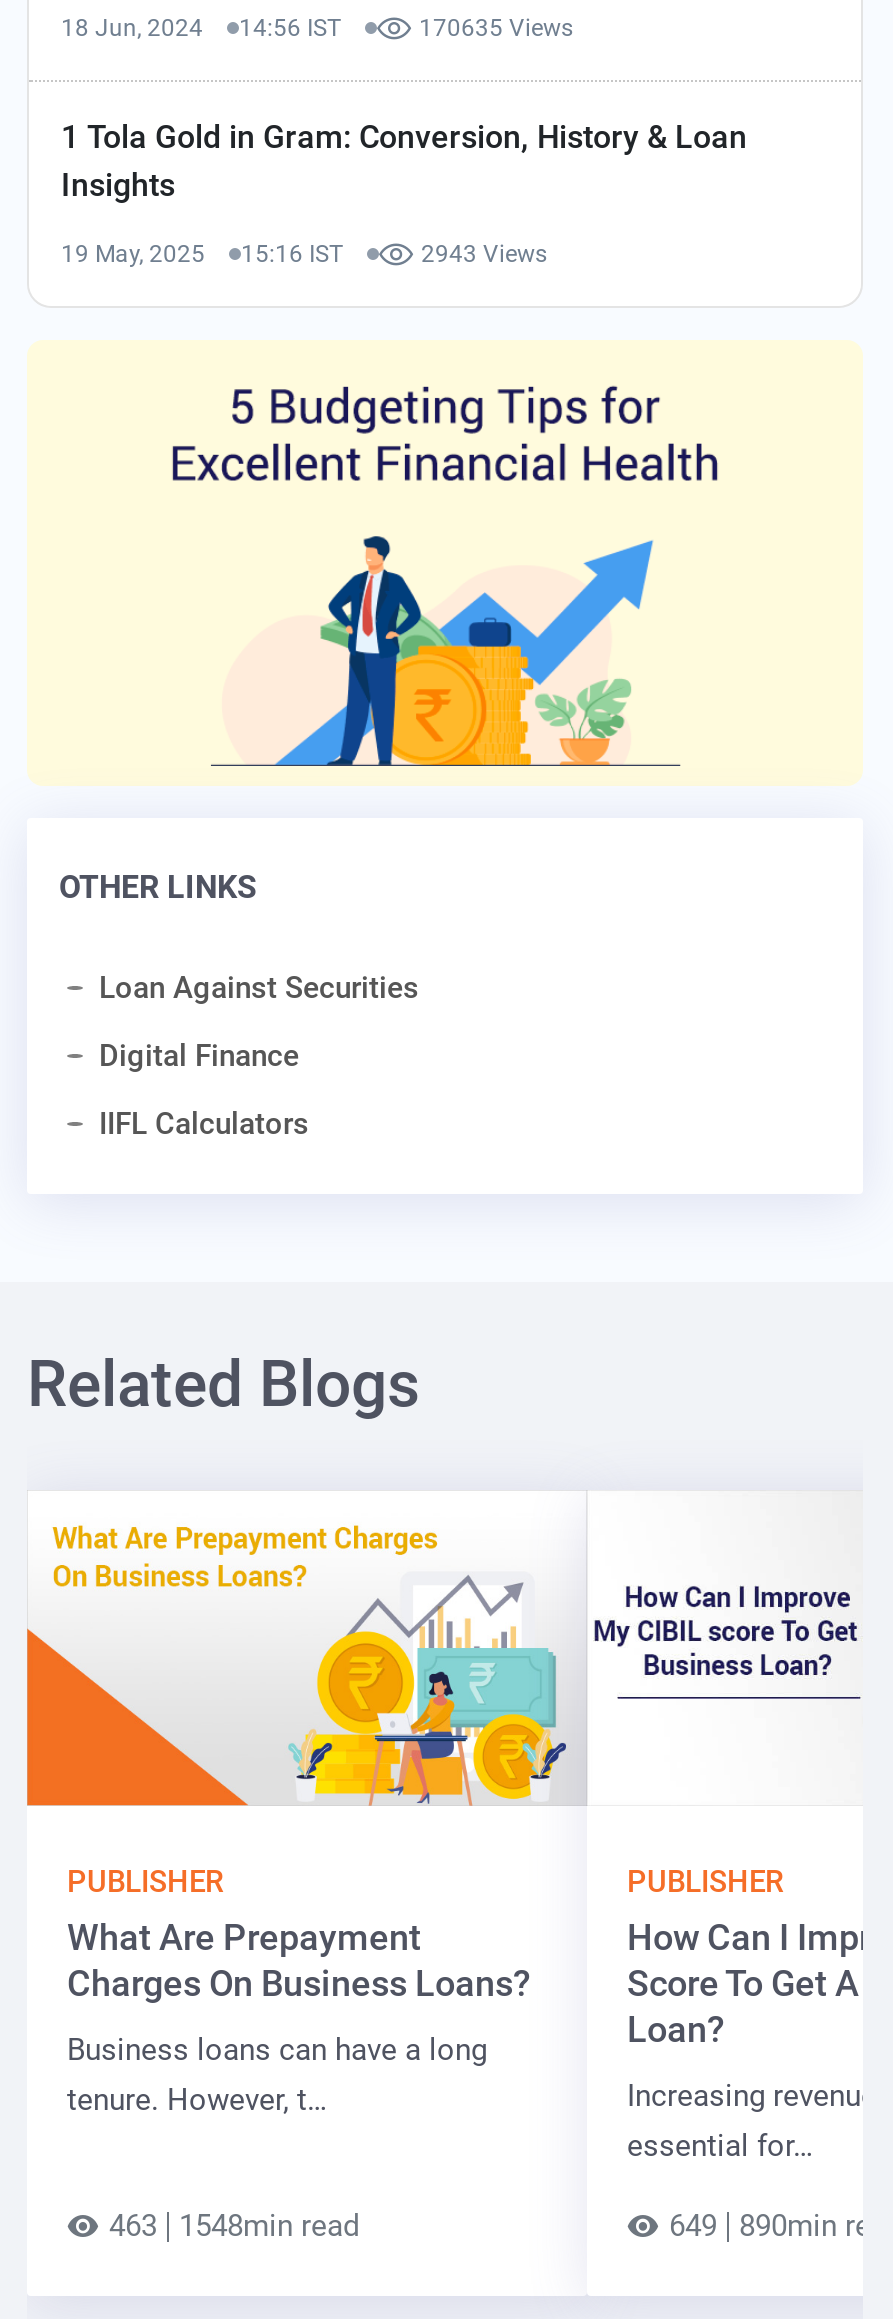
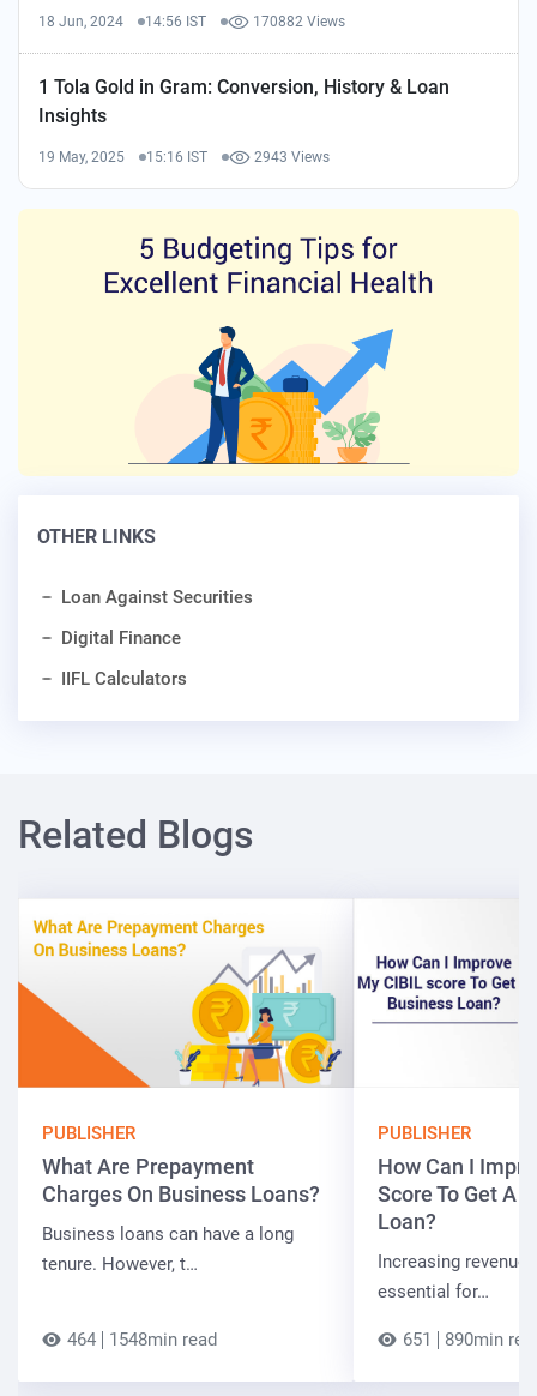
- 170635 Views
+ 170882 Views

- 463 1548min read
+ 464 1548min read

- 649
+ 651
